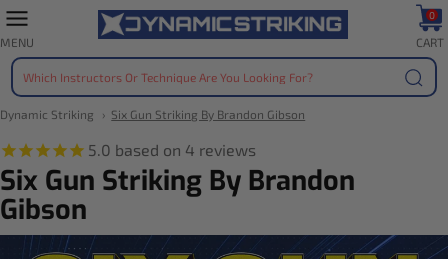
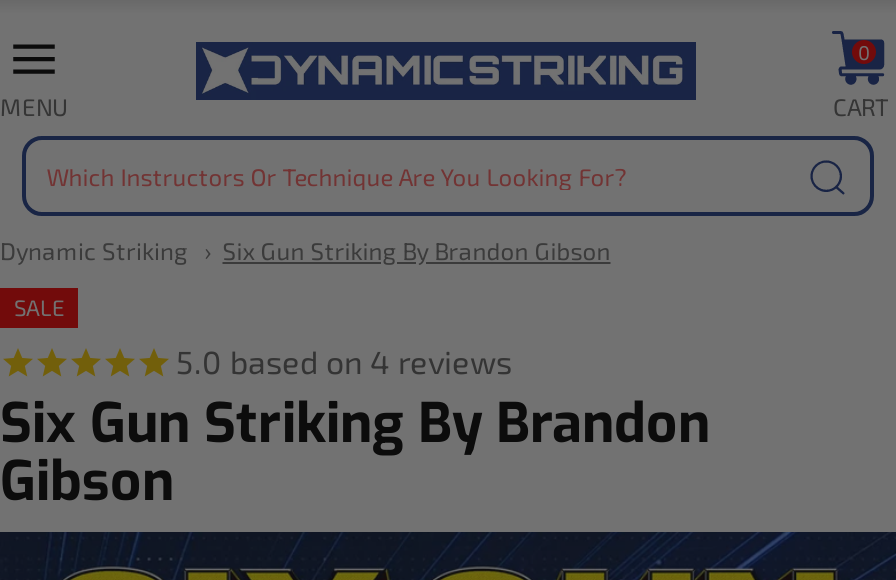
+ SALE
